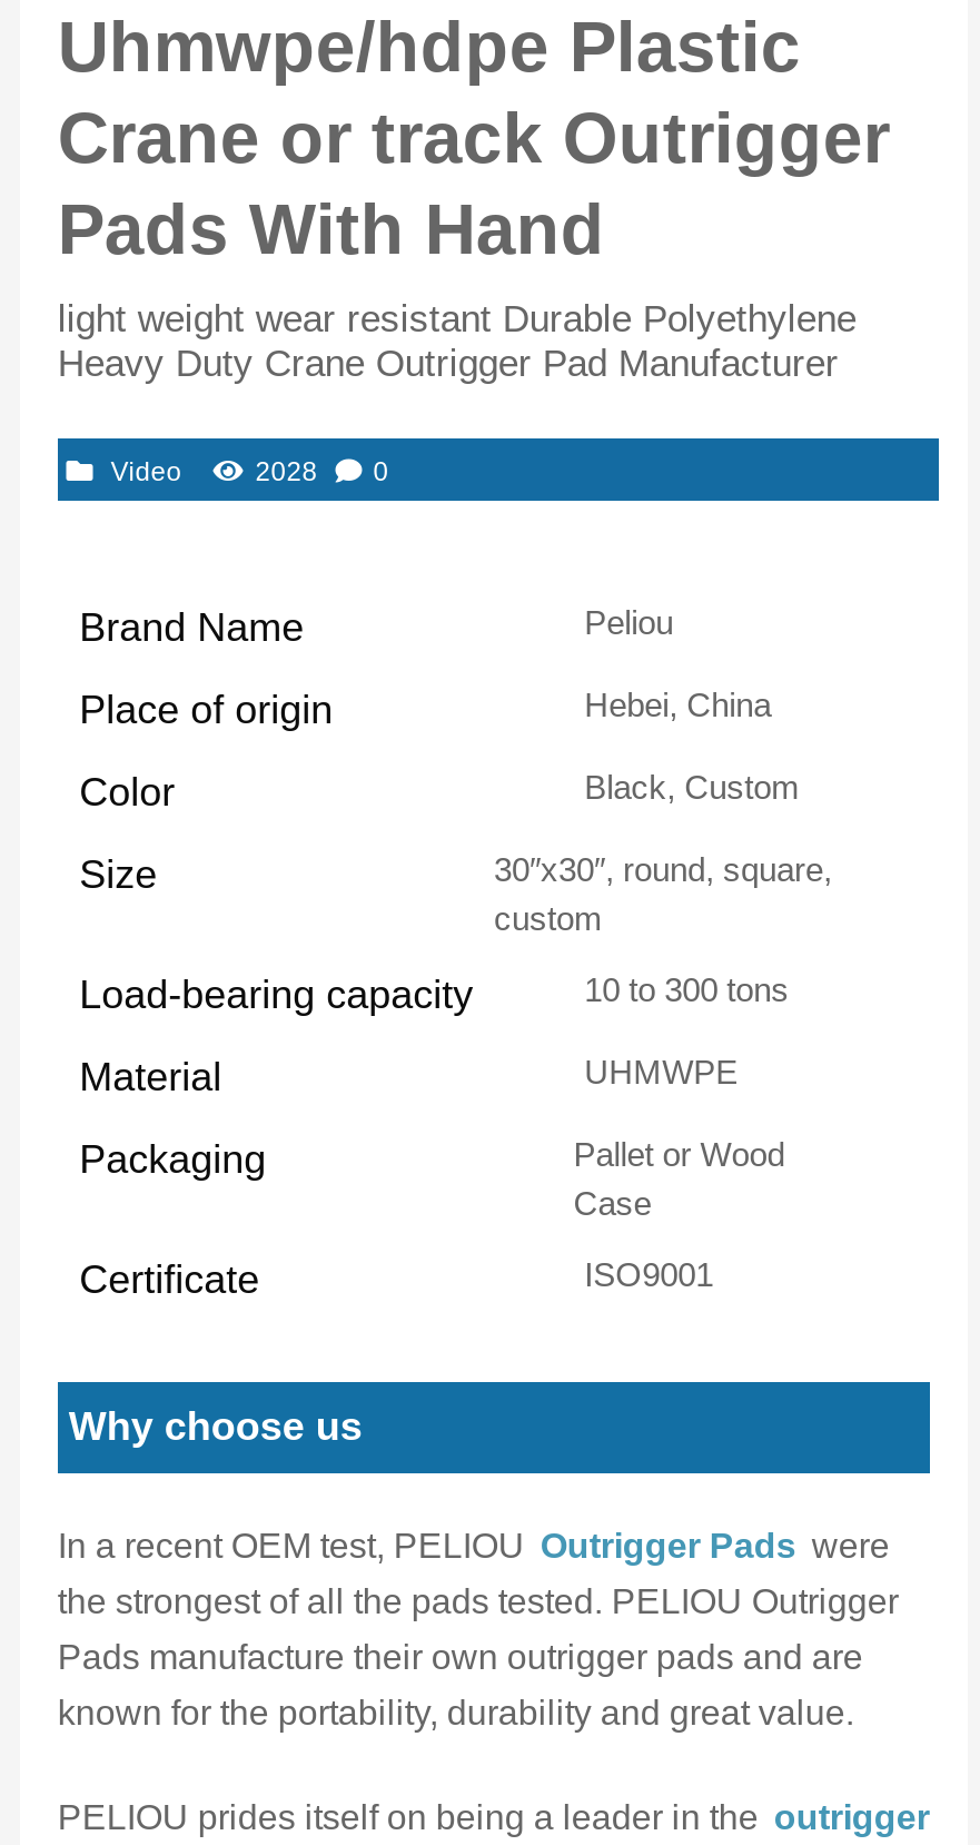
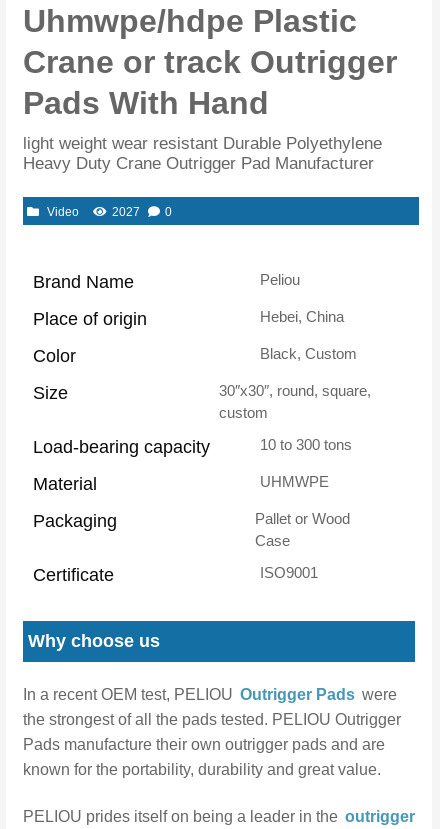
- 2028 0
+ 2027 0
